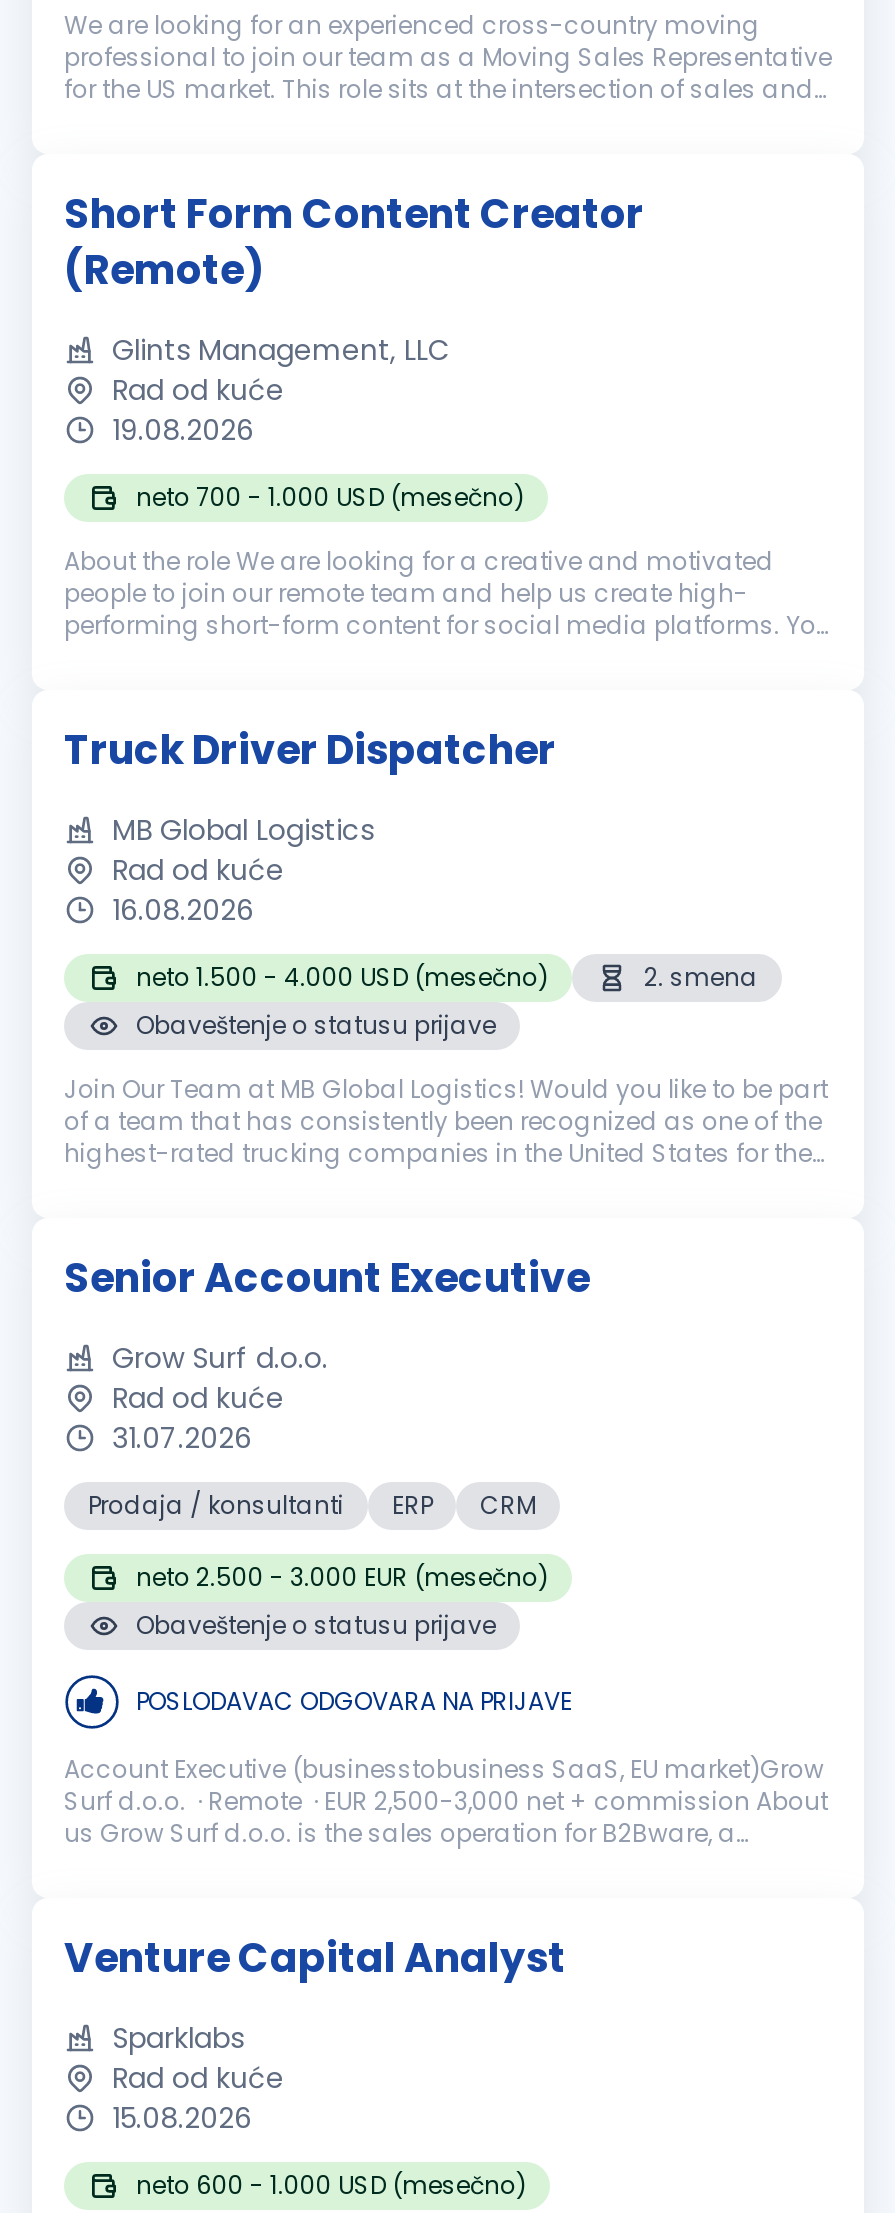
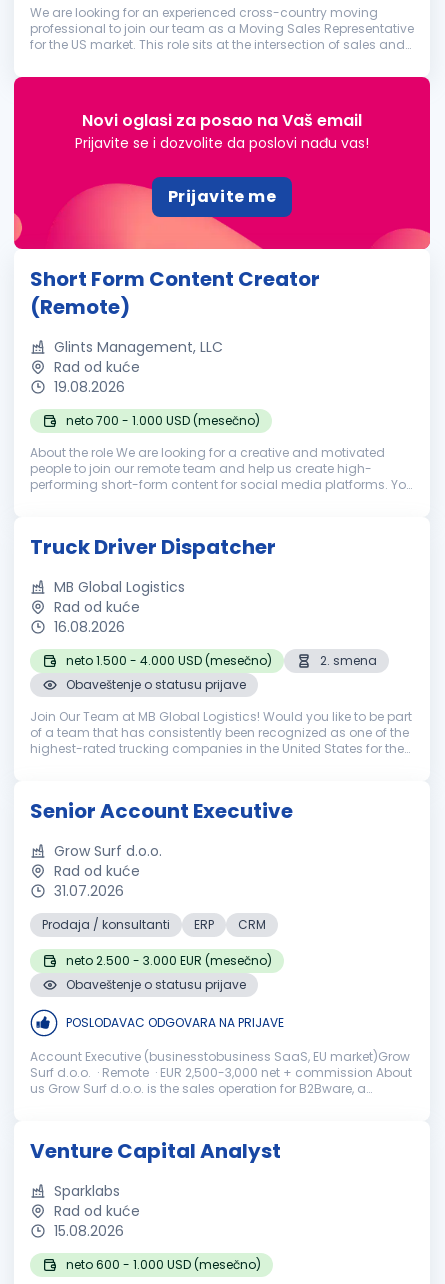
+ [image]
+ Novi oglasi za posao na Vaš email
+ Prijavite se i dozvolite da poslovi nađu vas!
+ Prijavite me
